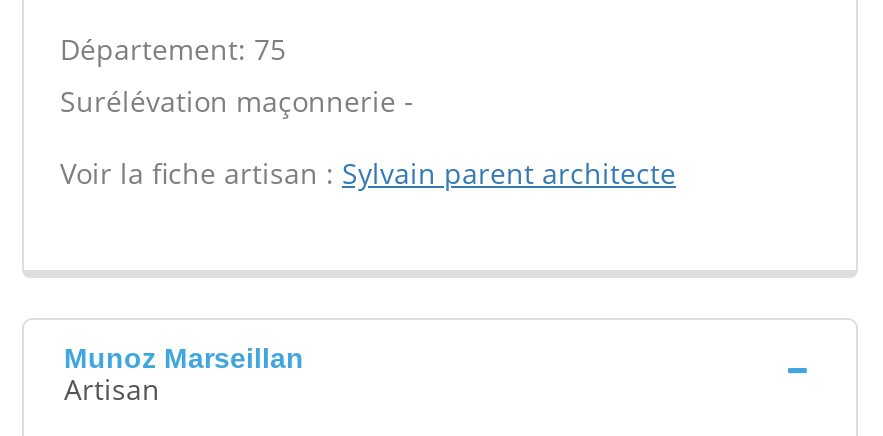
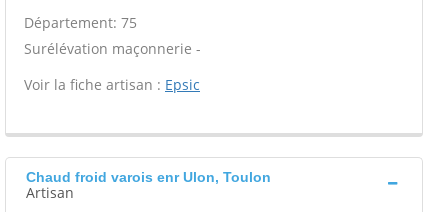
- Voir la fiche artisan : Sylvain parent architecte
+ Voir la fiche artisan : Epsic

- Munoz Marseillan
+ Chaud froid varois enr Ulon, Toulon
